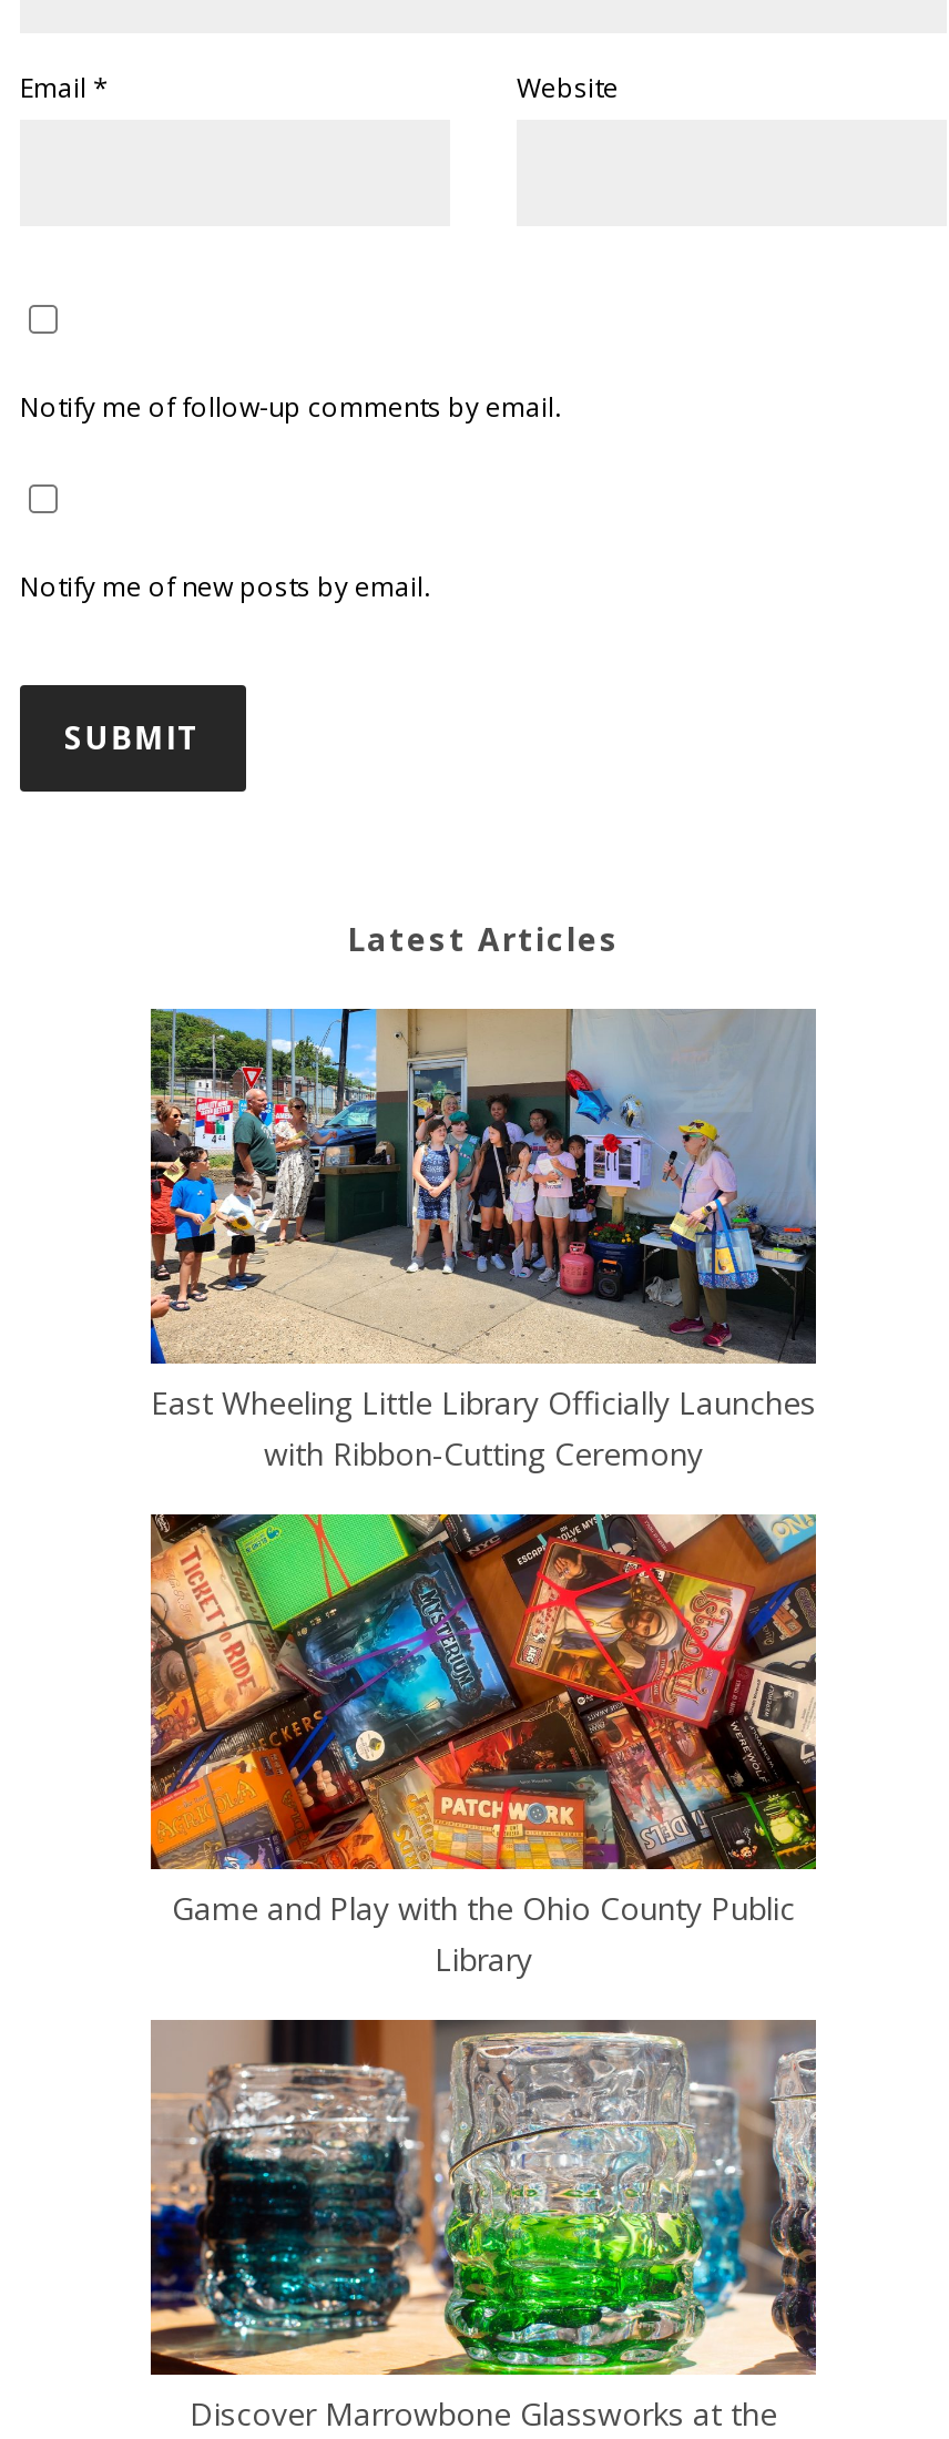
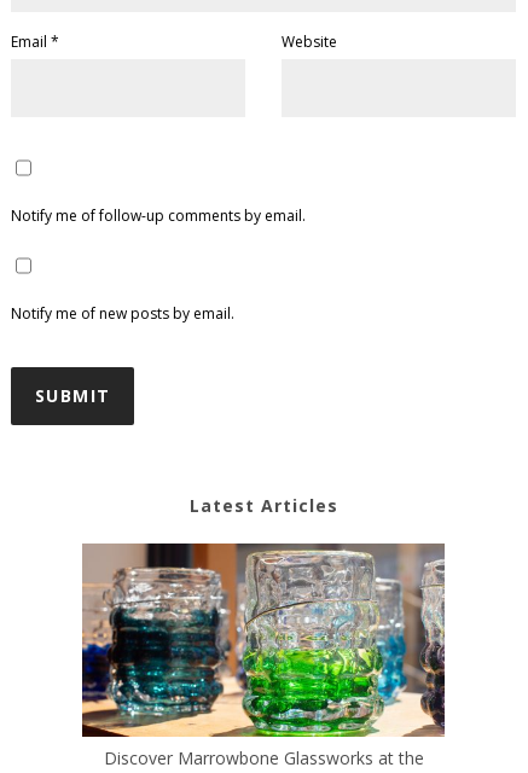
- [image]
- East Wheeling Little Library Officially Launches
- with Ribbon-Cutting Ceremony

- [image]
- Game and Play with the Ohio County Public
- Library
